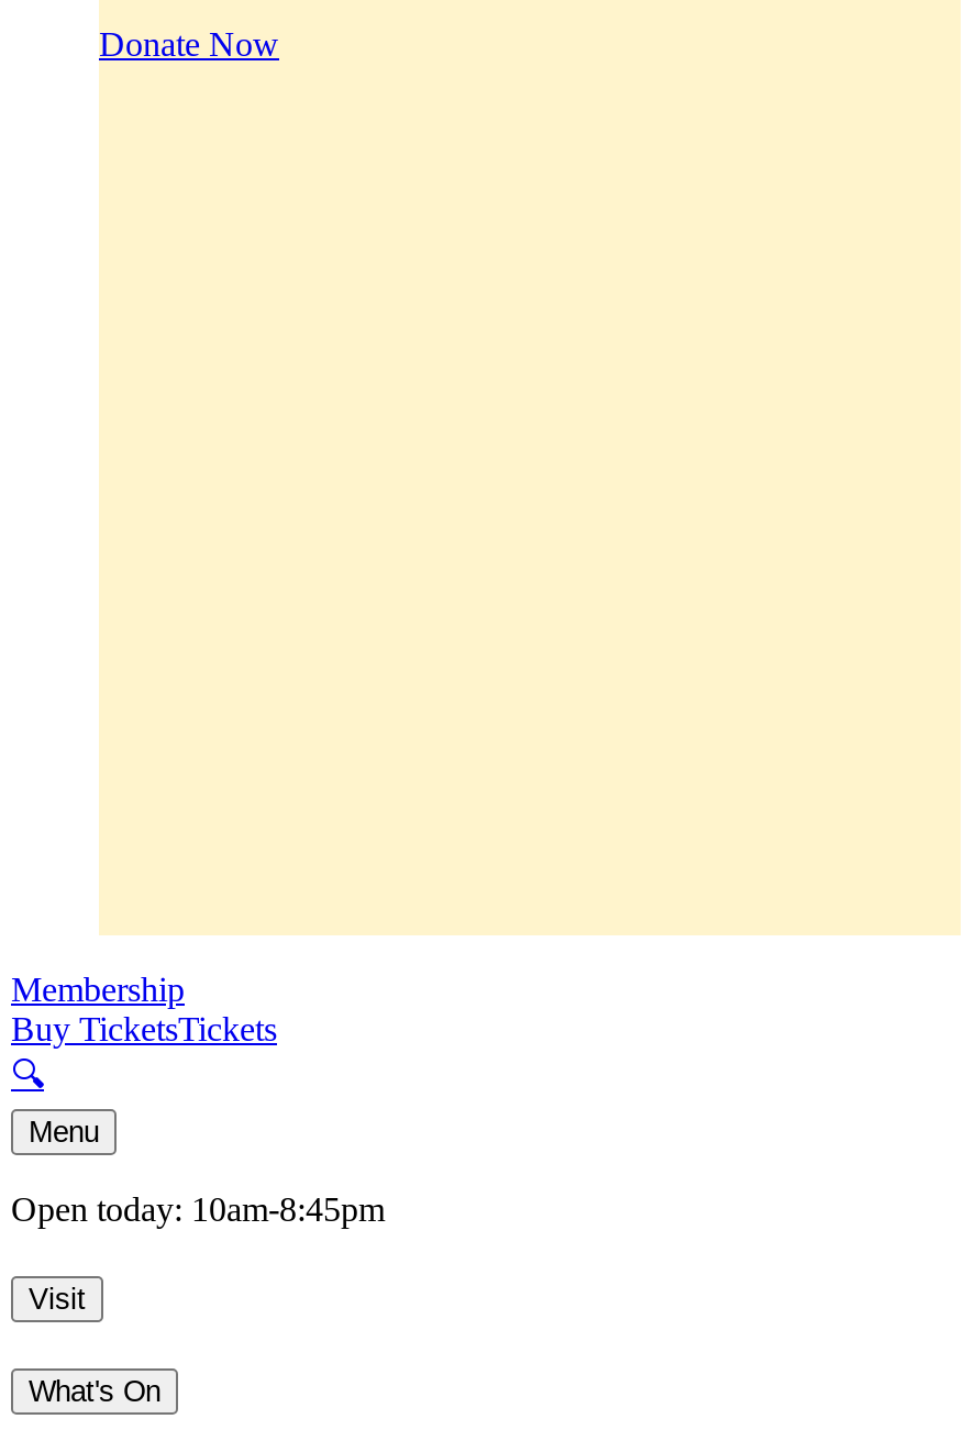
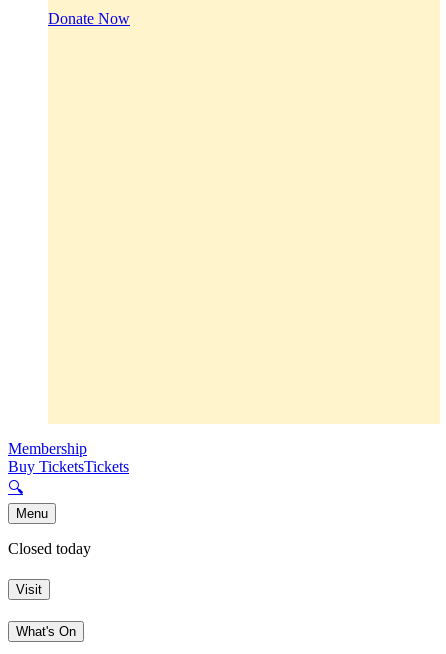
- Open today: 10am-8:45pm
+ Closed today
